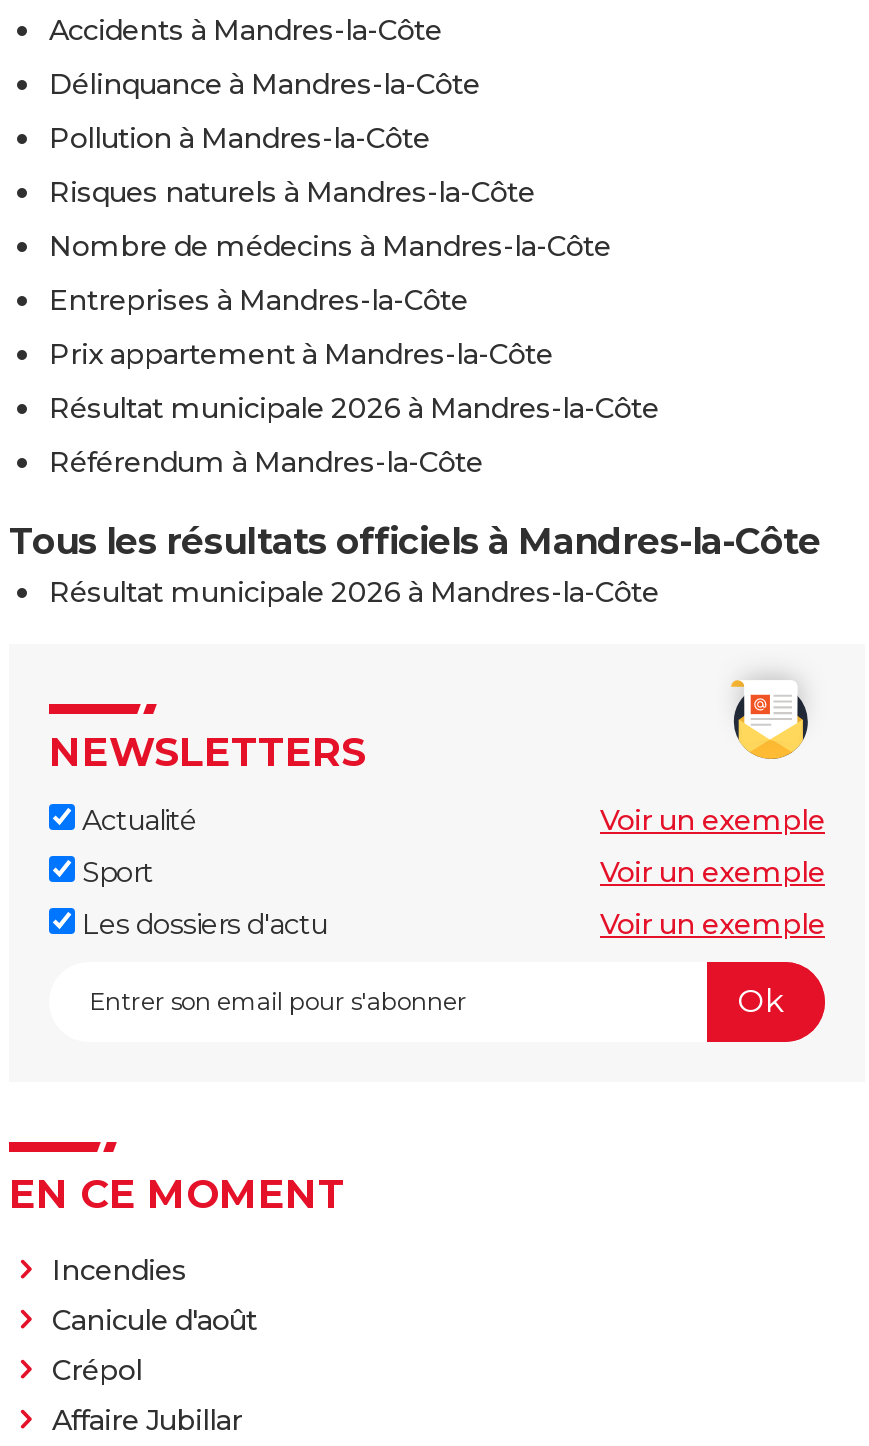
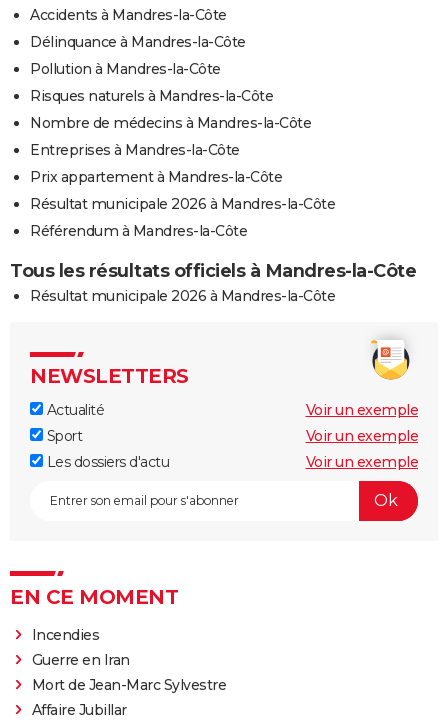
- Canicule d'août
- Crépol
+ Guerre en Iran
+ Mort de Jean-Marc Sylvestre
